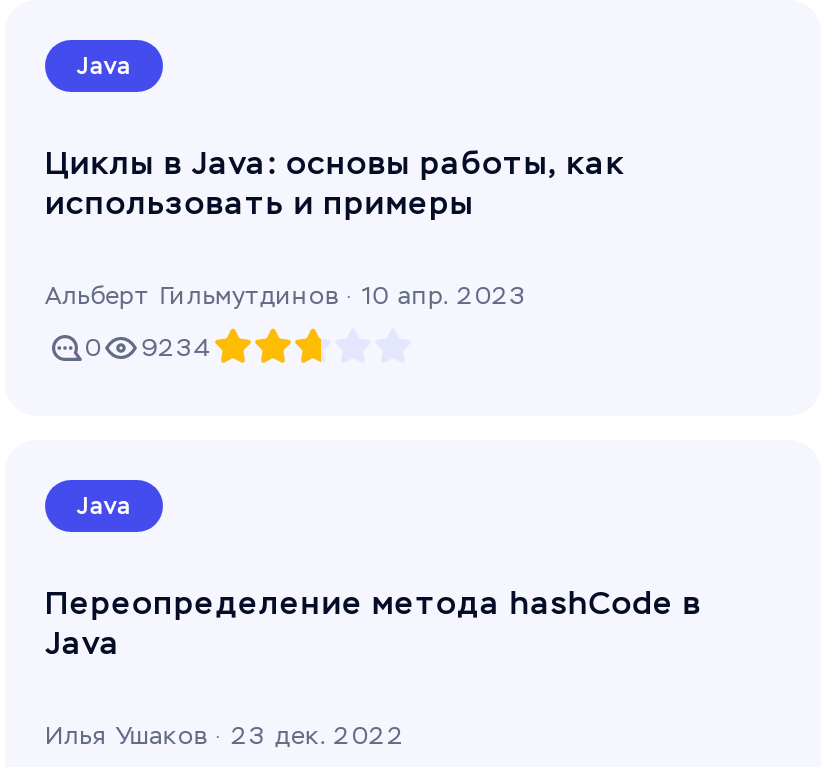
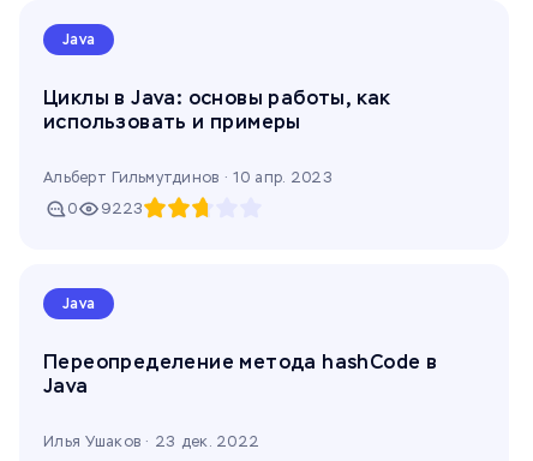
- 0 9234
+ 0 9223
